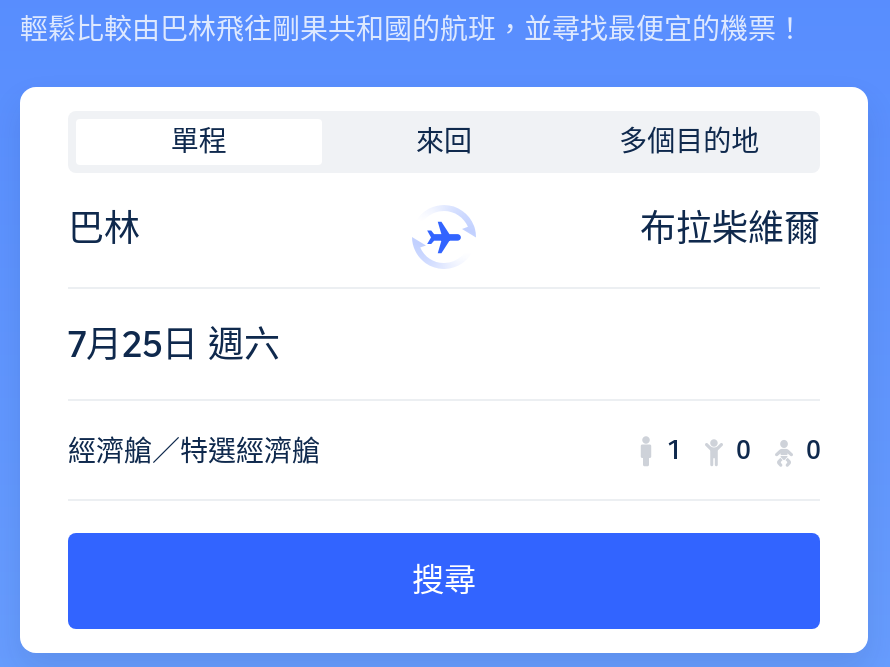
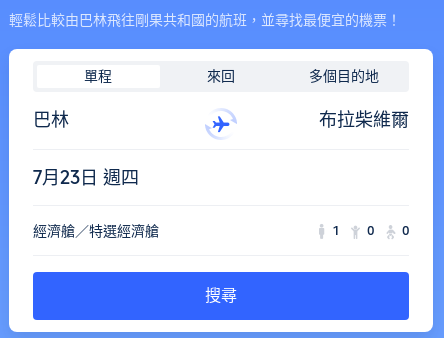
- 7月25日 週六
+ 7月23日 週四
